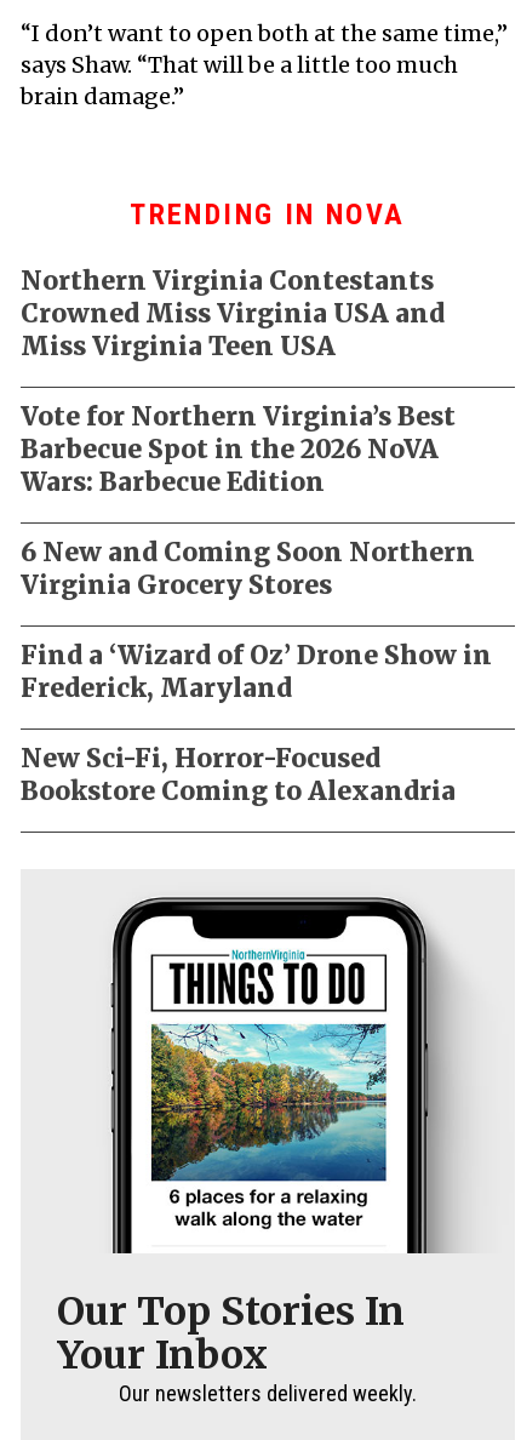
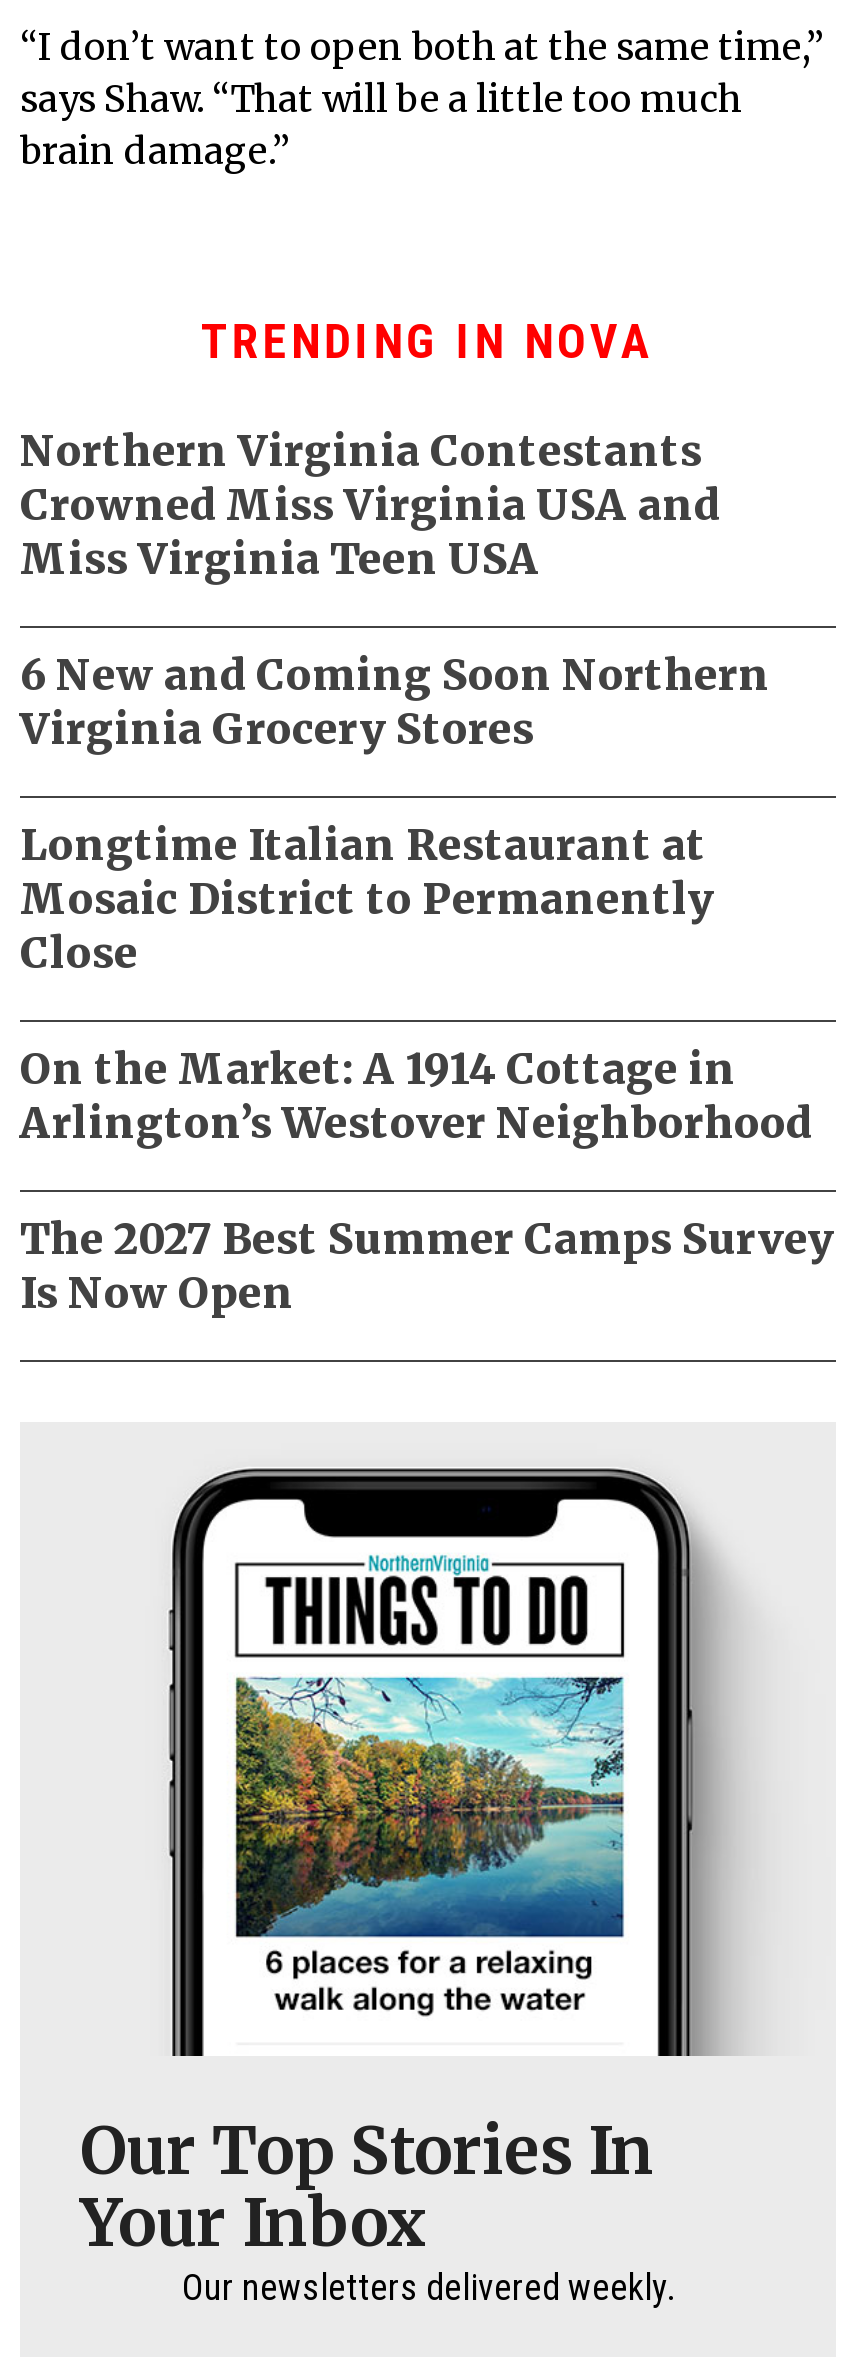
- Vote for Northern Virginia’s Best
- Barbecue Spot in the 2026 NoVA
- Wars: Barbecue Edition

moved up: 6 New and Coming Soon Northern | Virginia Grocery Stores

- Find a ‘Wizard of Oz’ Drone Show in
- Frederick, Maryland
- New Sci-Fi, Horror-Focused
- Bookstore Coming to Alexandria
+ Longtime Italian Restaurant at
+ Mosaic District to Permanently
+ Close
+ On the Market: A 1914 Cottage in
+ Arlington’s Westover Neighborhood
+ The 2027 Best Summer Camps Survey
+ Is Now Open
